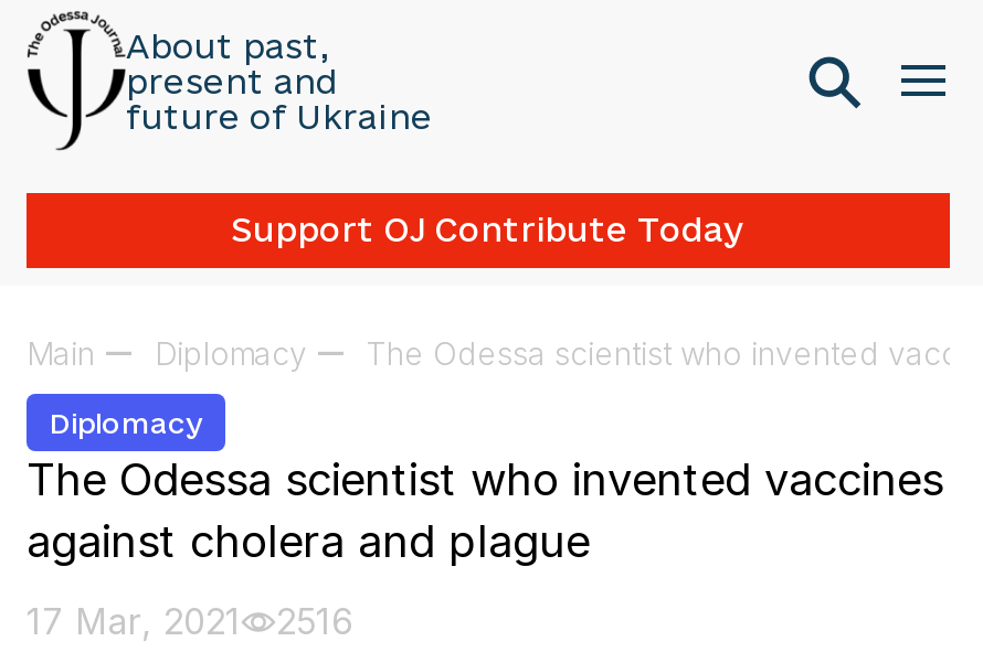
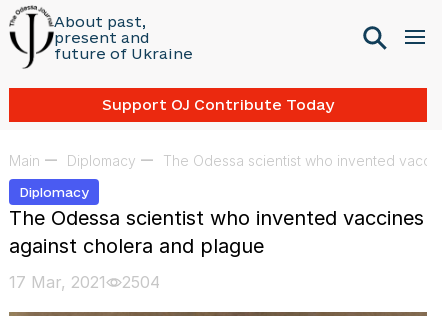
- 17 Mar, 2021 2516
+ 17 Mar, 2021 2504
